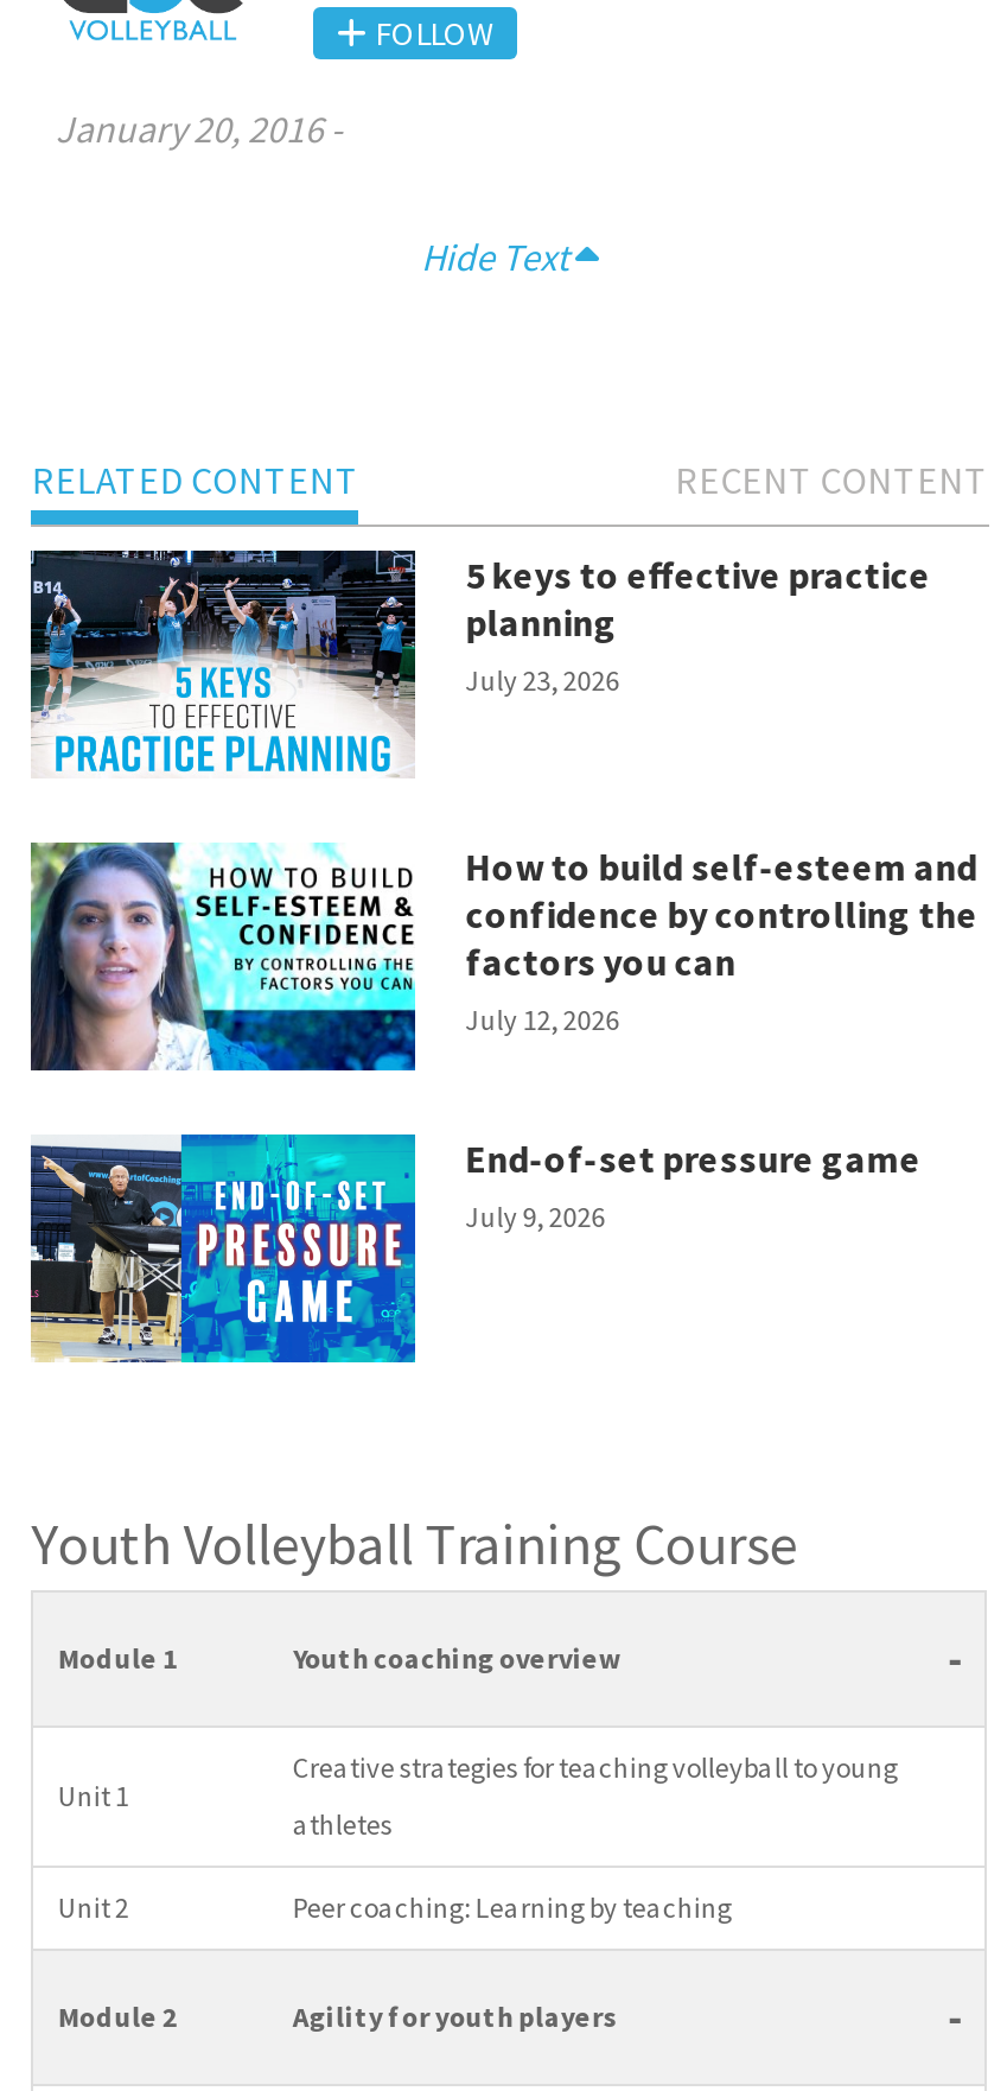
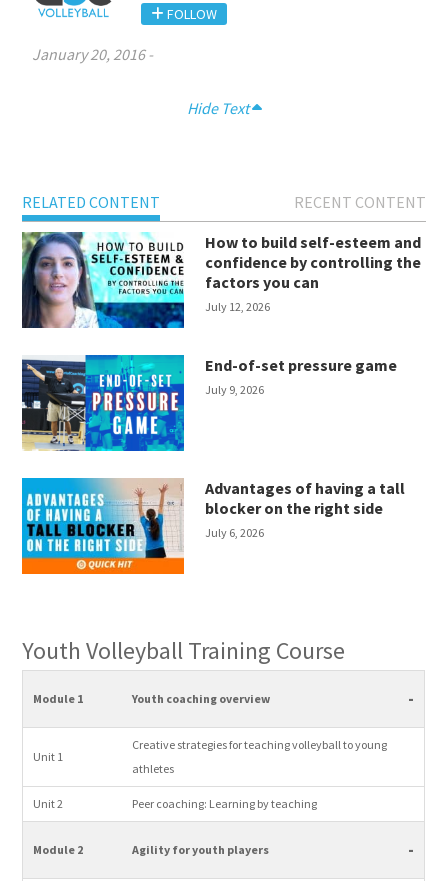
- [image]
- 5 keys to effective practice
- planning
- July 23, 2026

moved up: [image] | How to build self-esteem and | confidence by controlling the | factors you can | July 12, 2026 | End-of-set pressure game | July 9, 2026

moved up: [image]

+ [image]
+ Advantages of having a tall
+ blocker on the right side
+ July 6, 2026
